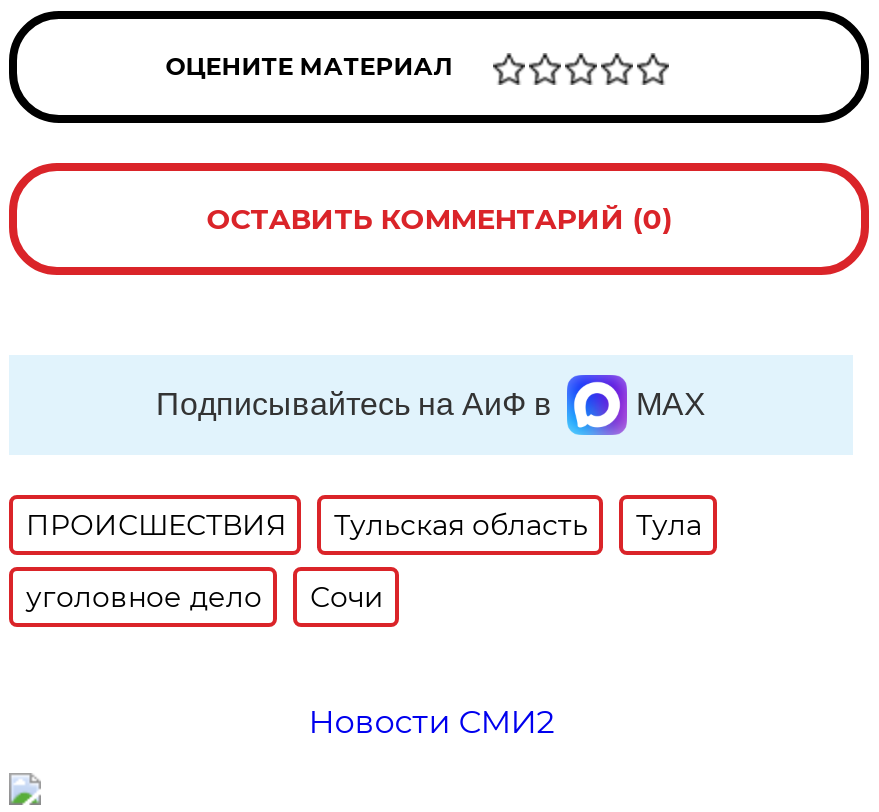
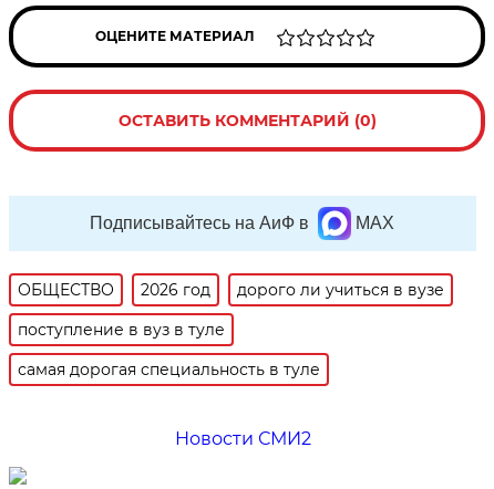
- ПРОИСШЕСТВИЯ
- Тульская область
- Тула
- уголовное дело
- Сочи
+ ОБЩЕСТВО
+ 2026 год
+ дорого ли учиться в вузе
+ поступление в вуз в туле
+ самая дорогая специальность в туле
